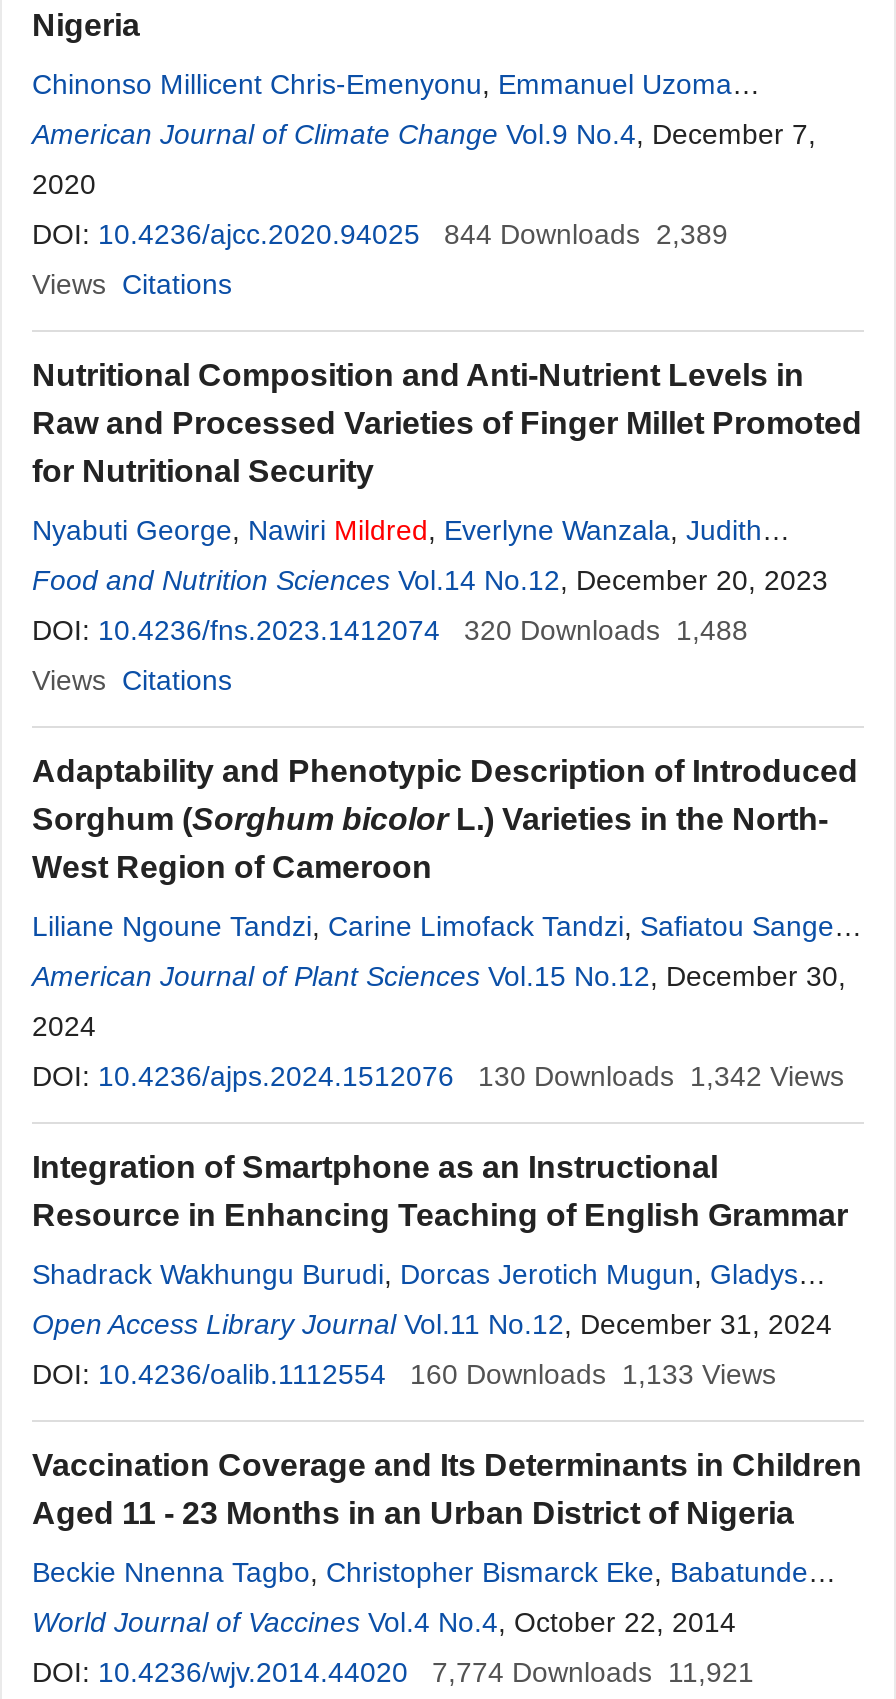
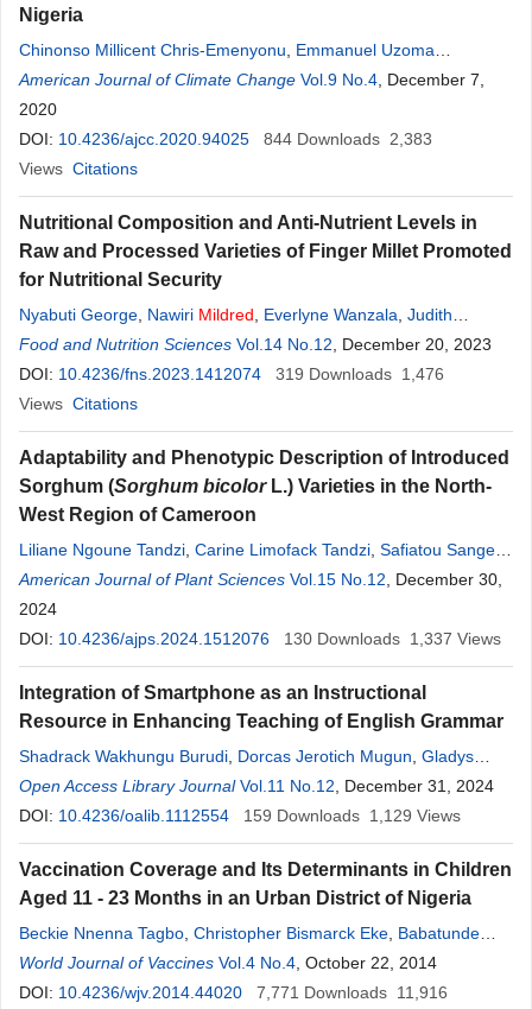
- DOI: 10.4236/ajcc.2020.94025 844 Downloads 2,389
+ DOI: 10.4236/ajcc.2020.94025 844 Downloads 2,383

- DOI: 10.4236/fns.2023.1412074 320 Downloads 1,488
+ DOI: 10.4236/fns.2023.1412074 319 Downloads 1,476

- 130 Downloads 1,342 Views
+ 130 Downloads 1,337 Views

- 160 Downloads 1,133 Views
+ 159 Downloads 1,129 Views

- 7,774 Downloads 11,921
+ 7,771 Downloads 11,916
